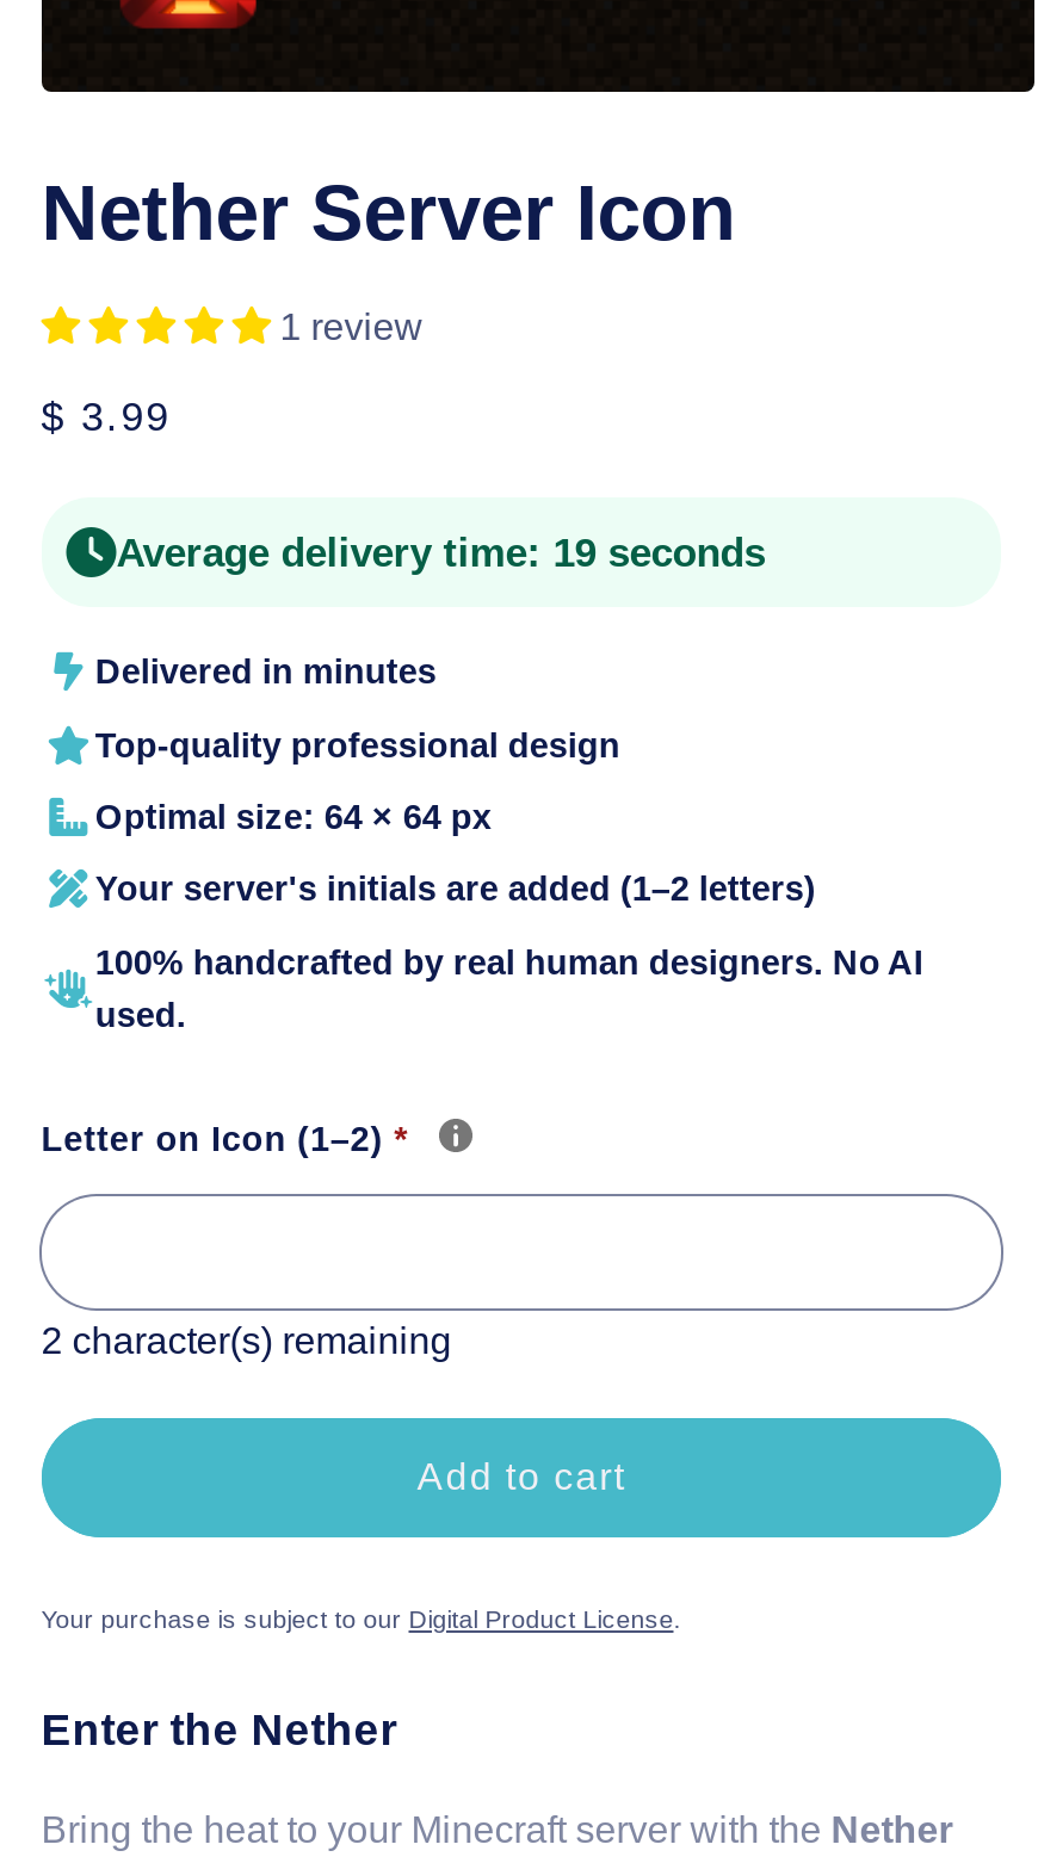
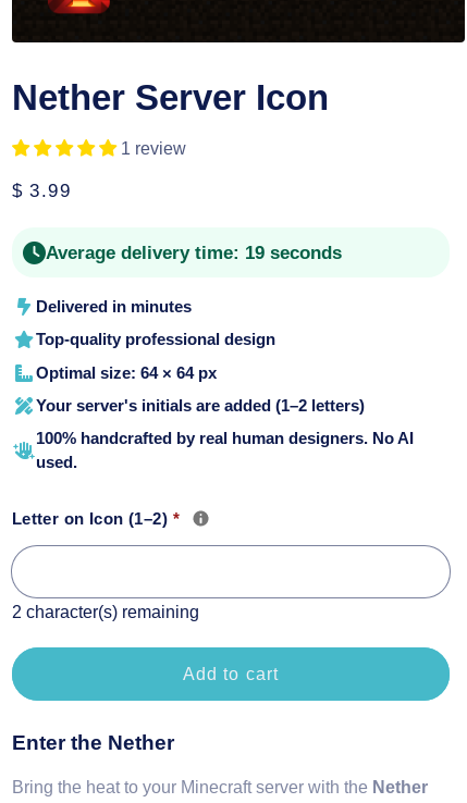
- Your purchase is subject to our Digital Product License.
